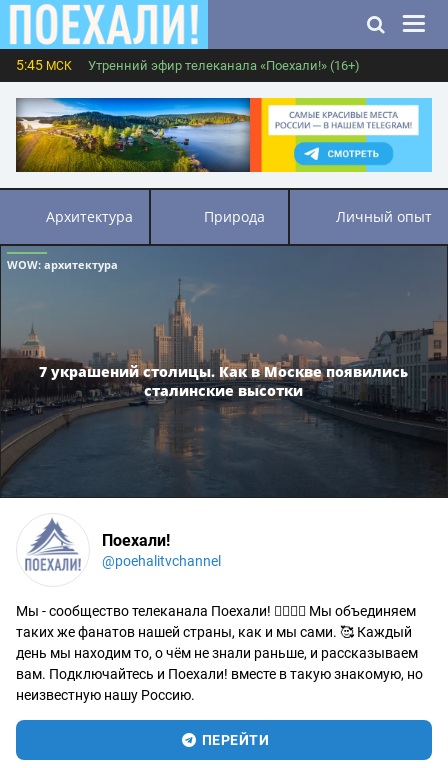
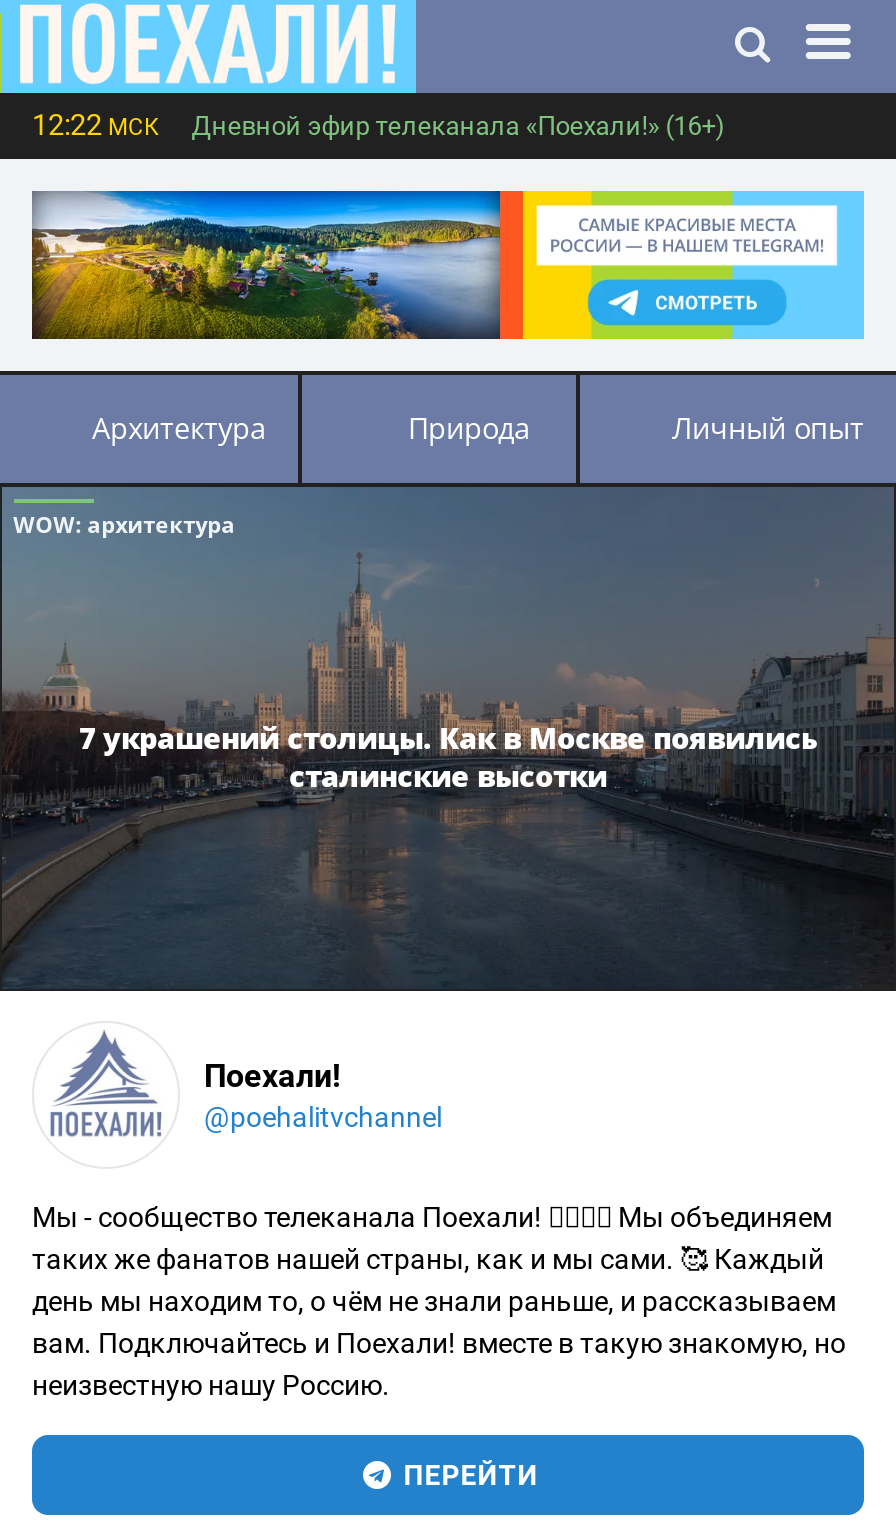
- 5:45 МСК
+ 12:22 МСК

- Утренний эфир телеканала «Поехали!» (16+)
+ Дневной эфир телеканала «Поехали!» (16+)
